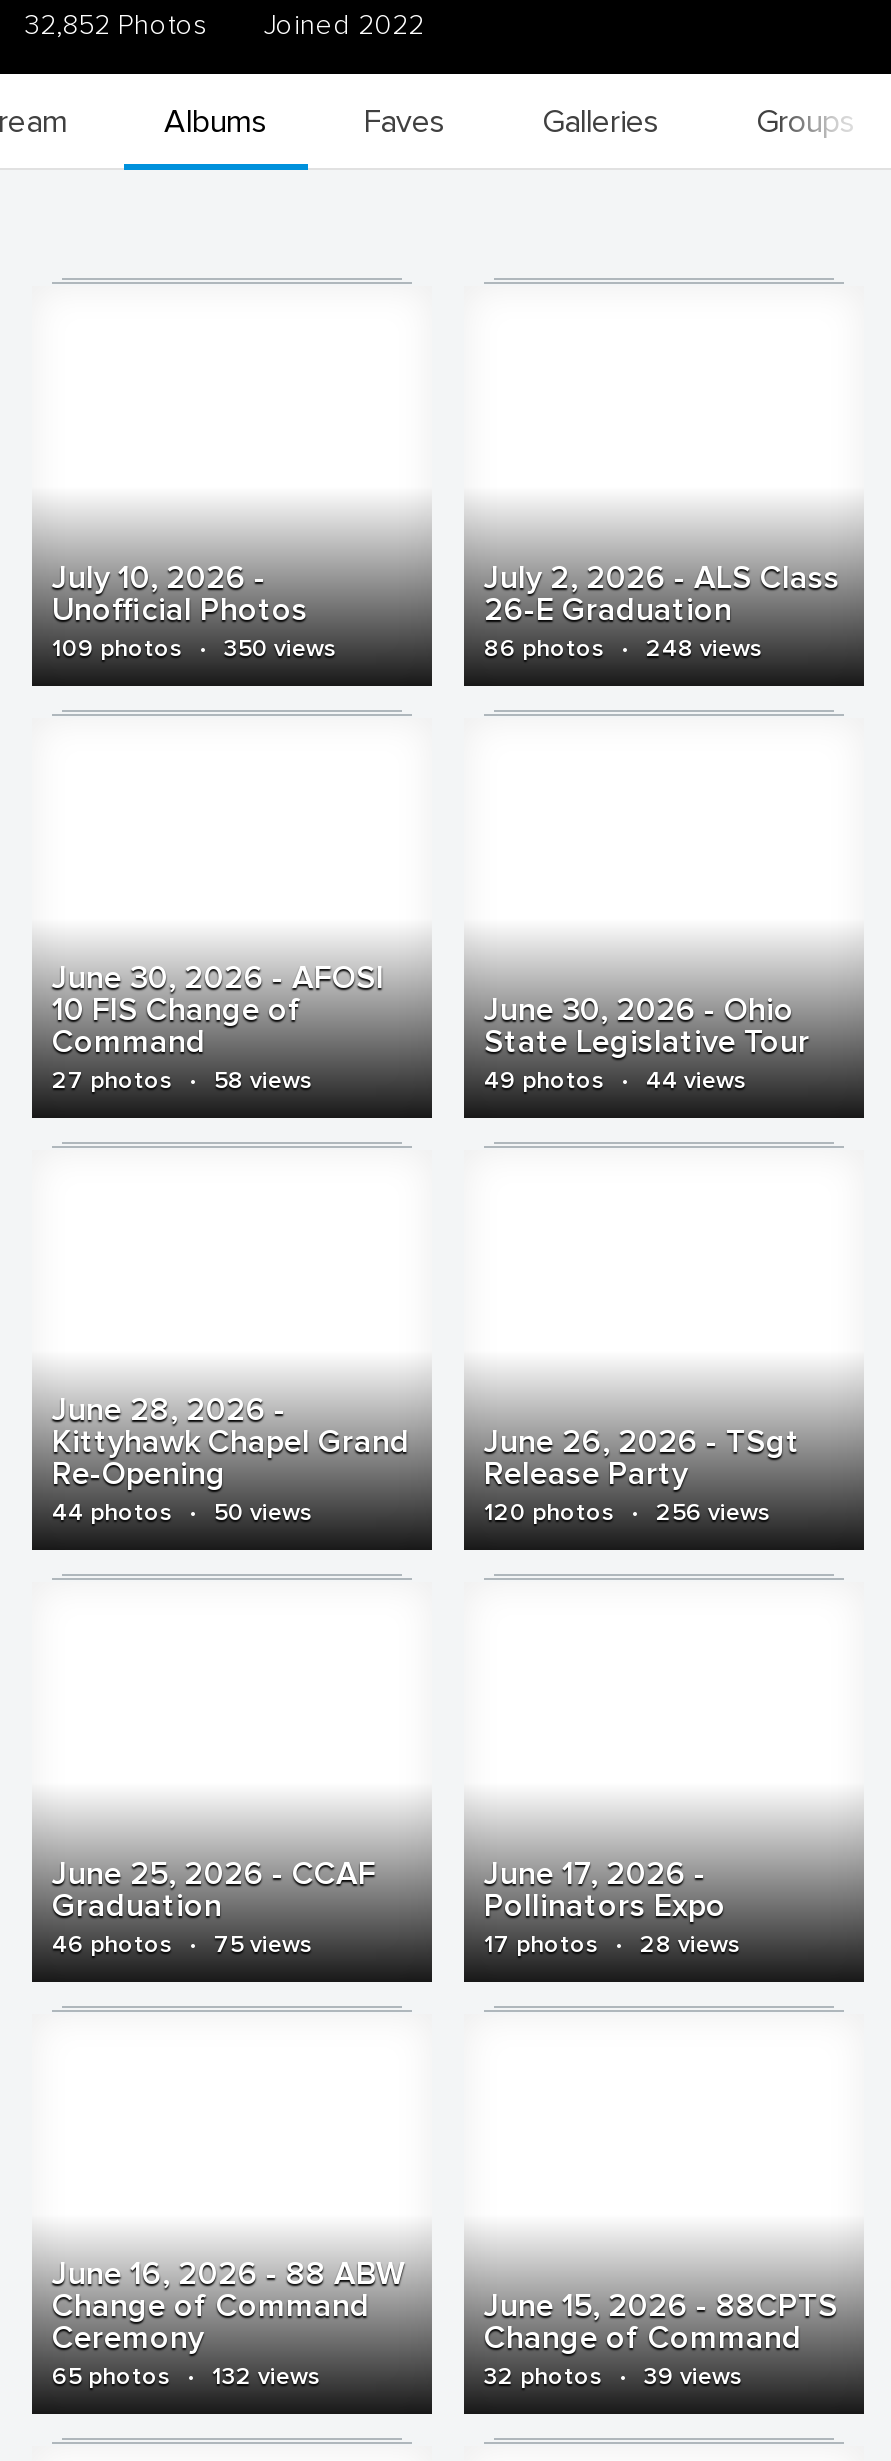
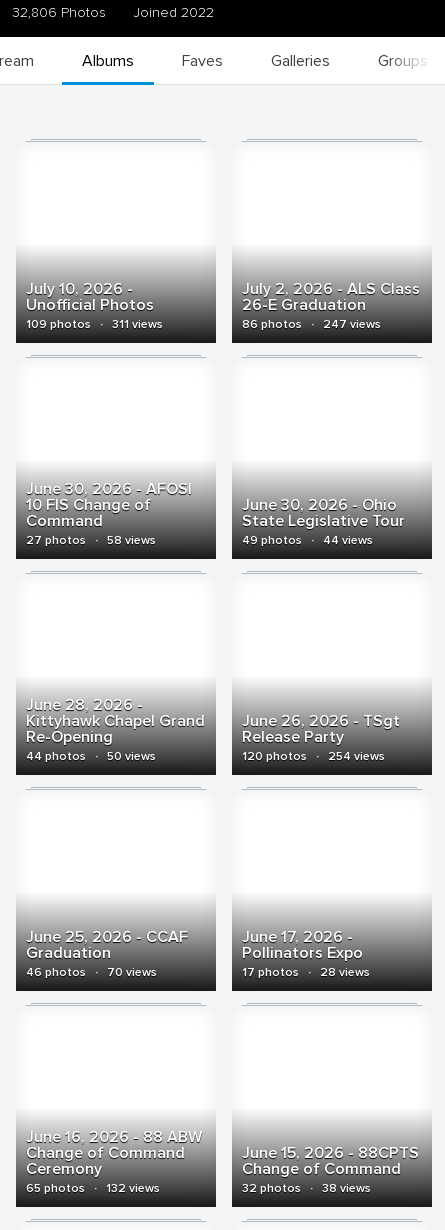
- 32,852 Photos Joined 2022
+ 32,806 Photos Joined 2022

- 109 photos · 350 views
+ 109 photos · 311 views

- 86 photos · 248 views
+ 86 photos · 247 views

- 120 photos · 256 views
+ 120 photos · 254 views

- 46 photos · 75 views
+ 46 photos · 70 views

- 32 photos · 39 views
+ 32 photos · 38 views
